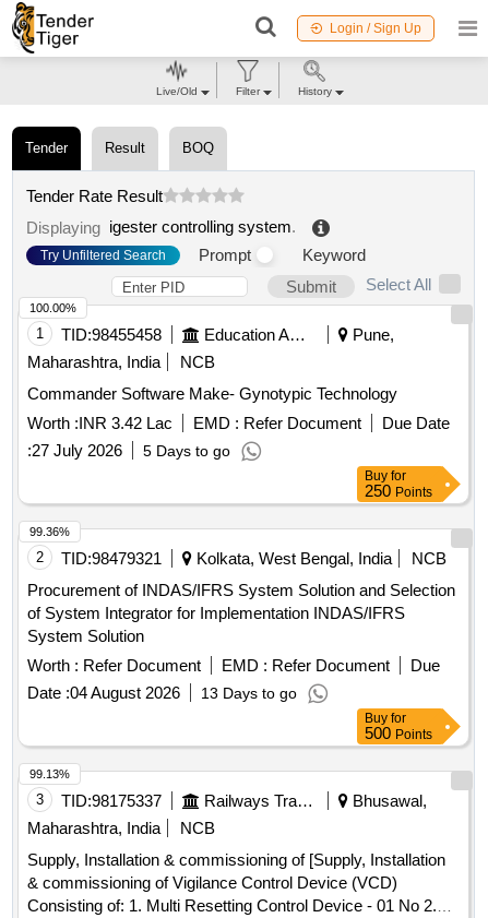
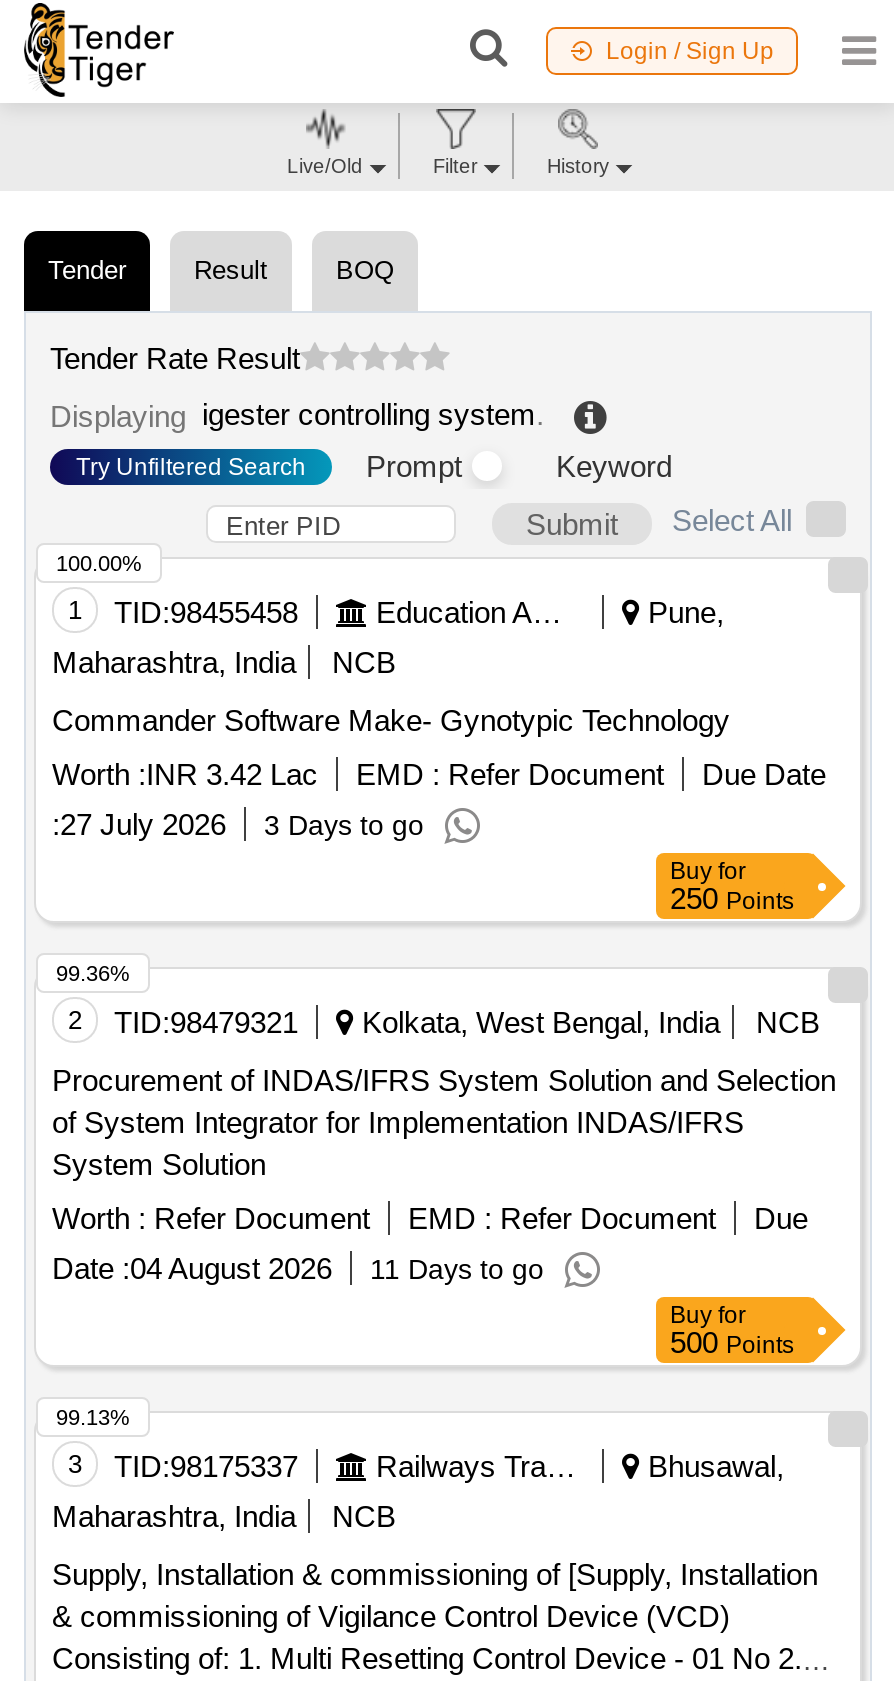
- :27 July 2026 5 Days to go
+ :27 July 2026 3 Days to go

- Date : 04 August 2026 13 Days to go
+ Date : 04 August 2026 11 Days to go
